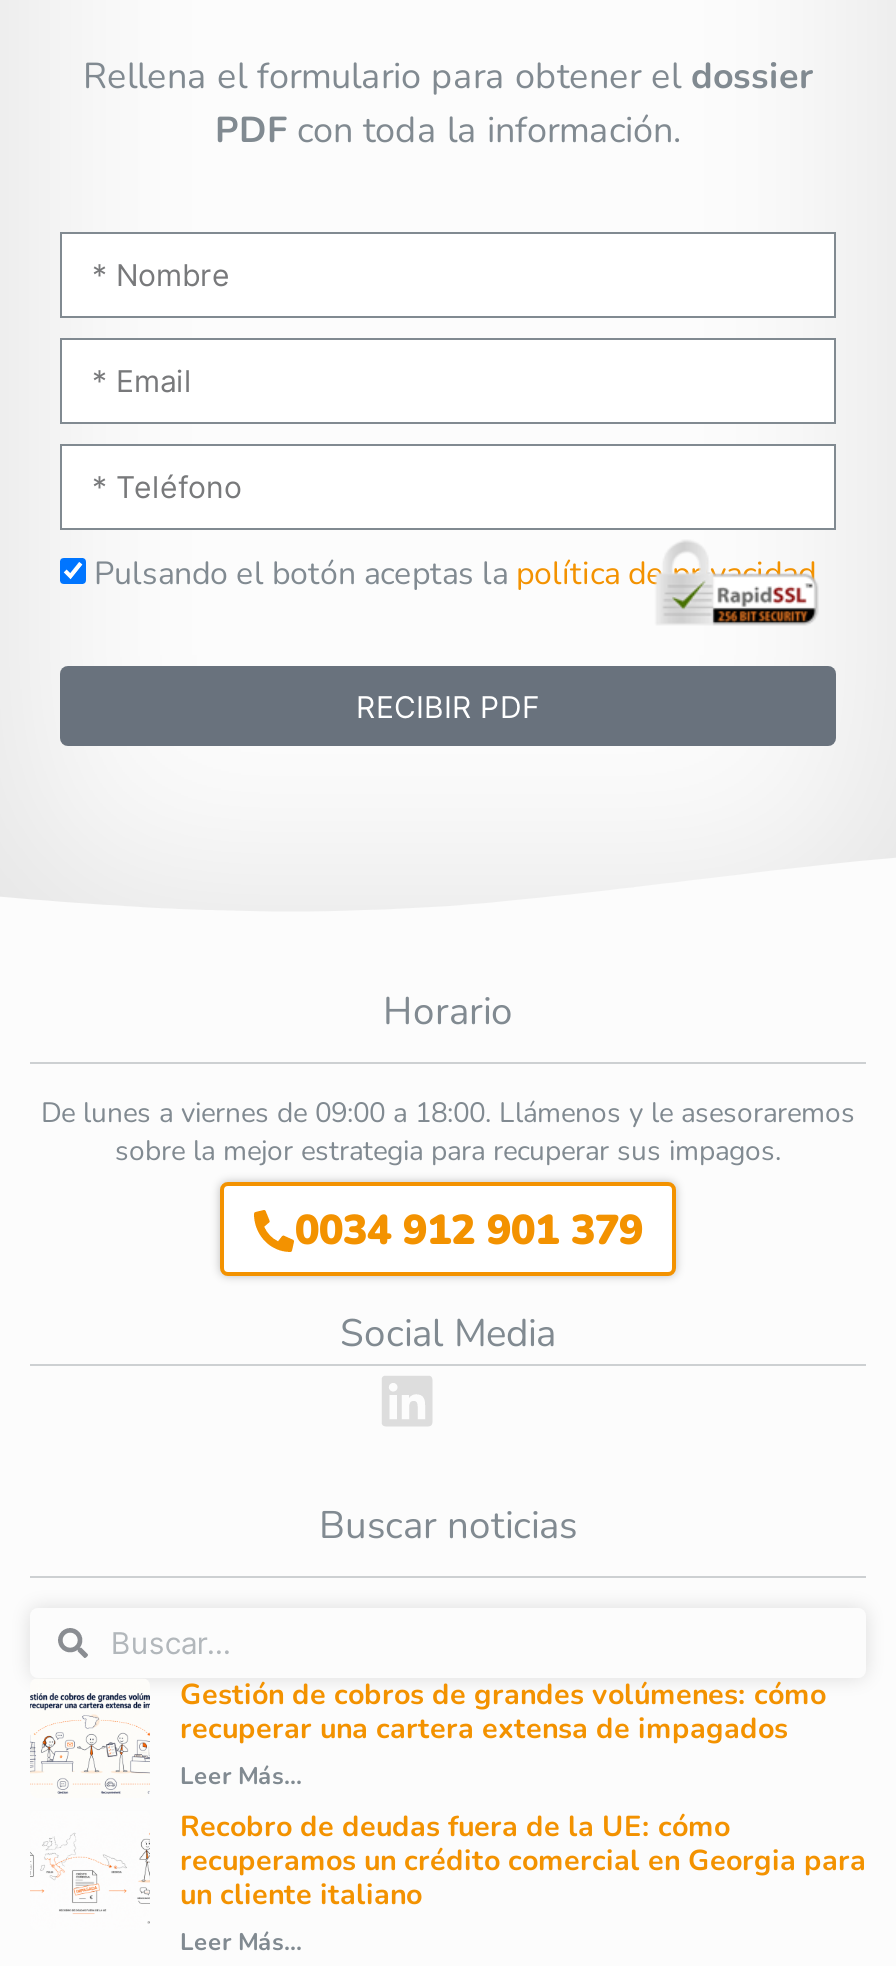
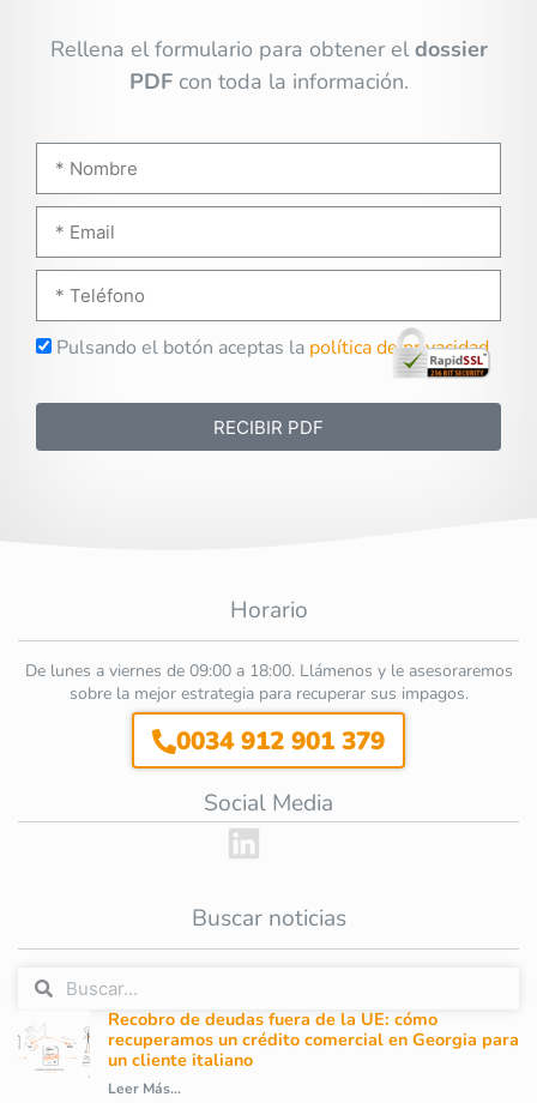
- [image]
- Gestión de cobros de grandes volúmenes: cómo
- recuperar una cartera extensa de impagados
- Leer Más...
